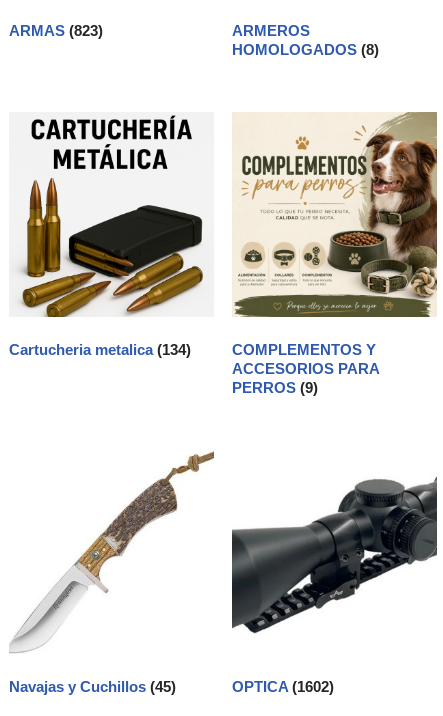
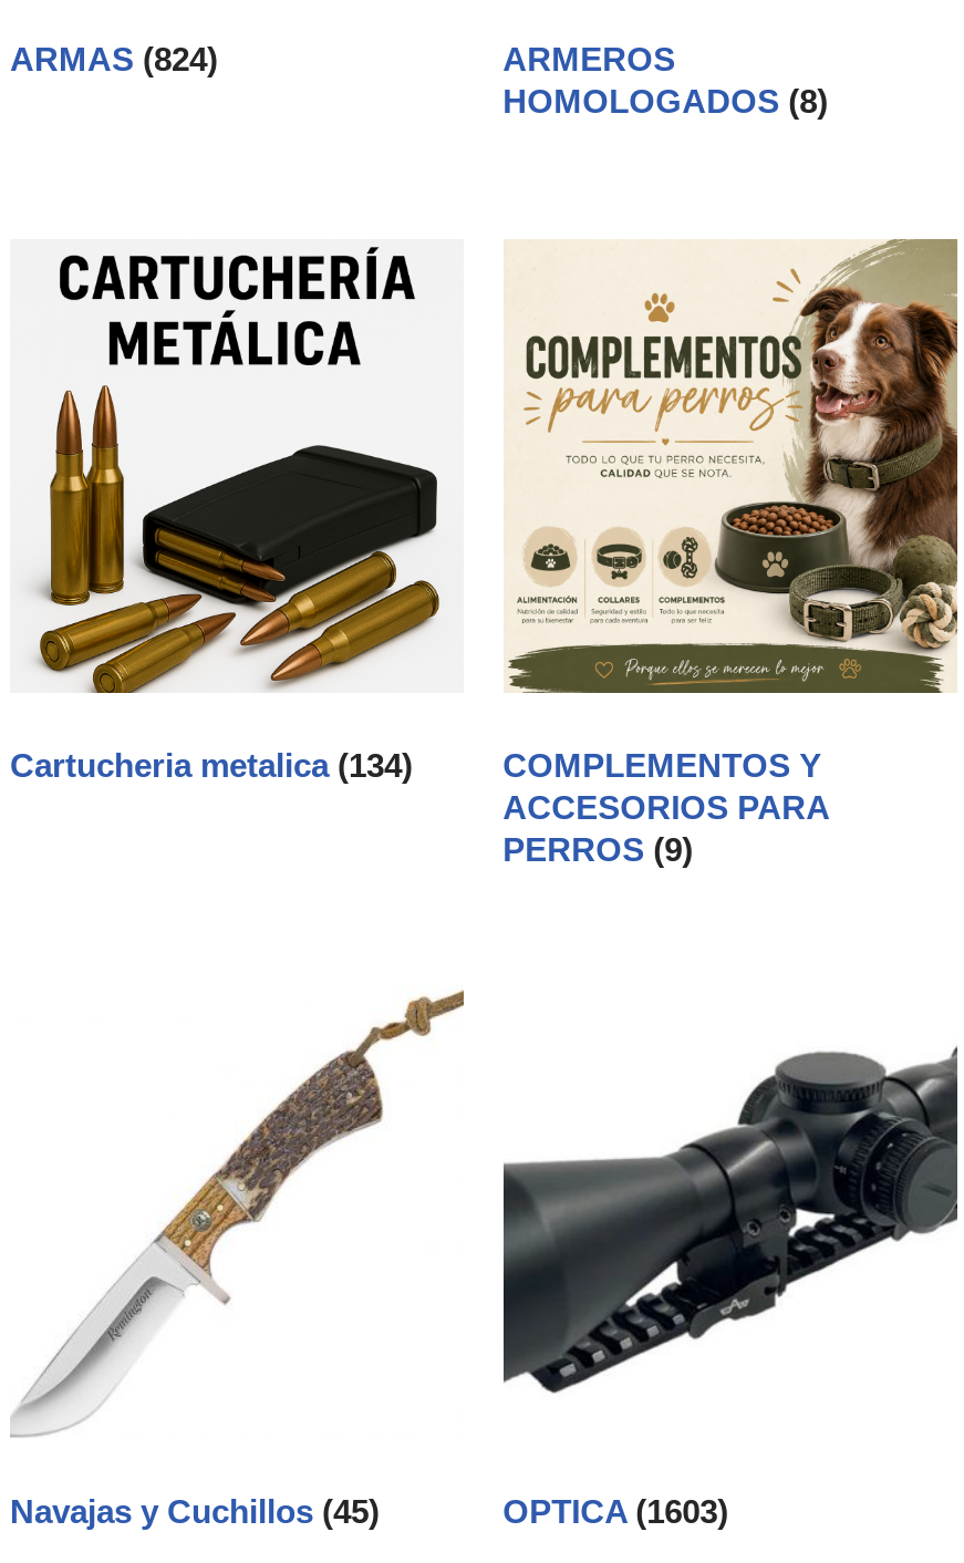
- ARMAS (823)
+ ARMAS (824)

- OPTICA (1602)
+ OPTICA (1603)
